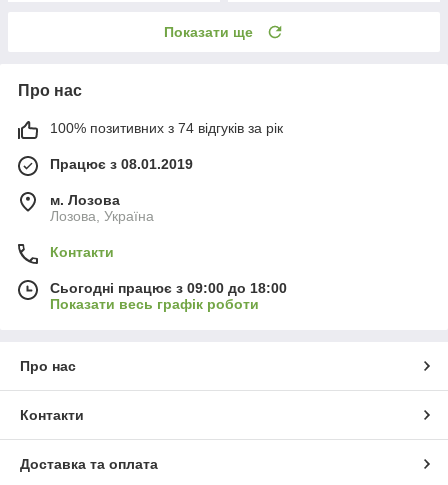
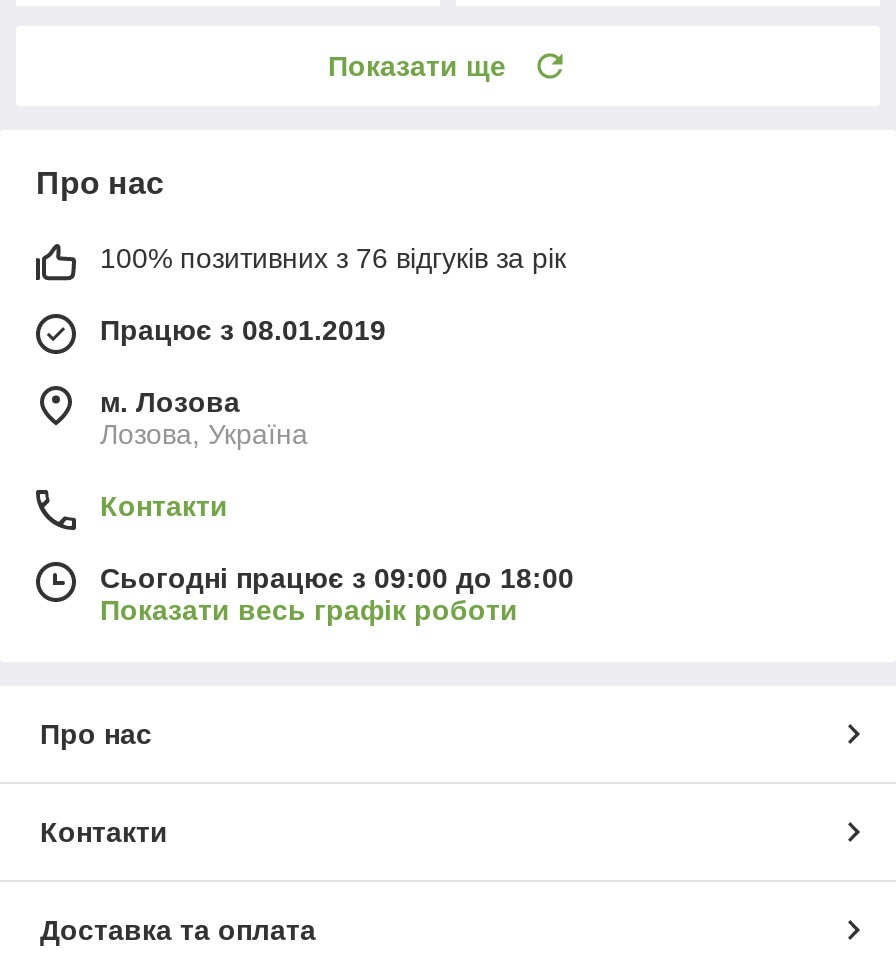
- 100% позитивних з 74 відгуків за рік
+ 100% позитивних з 76 відгуків за рік
